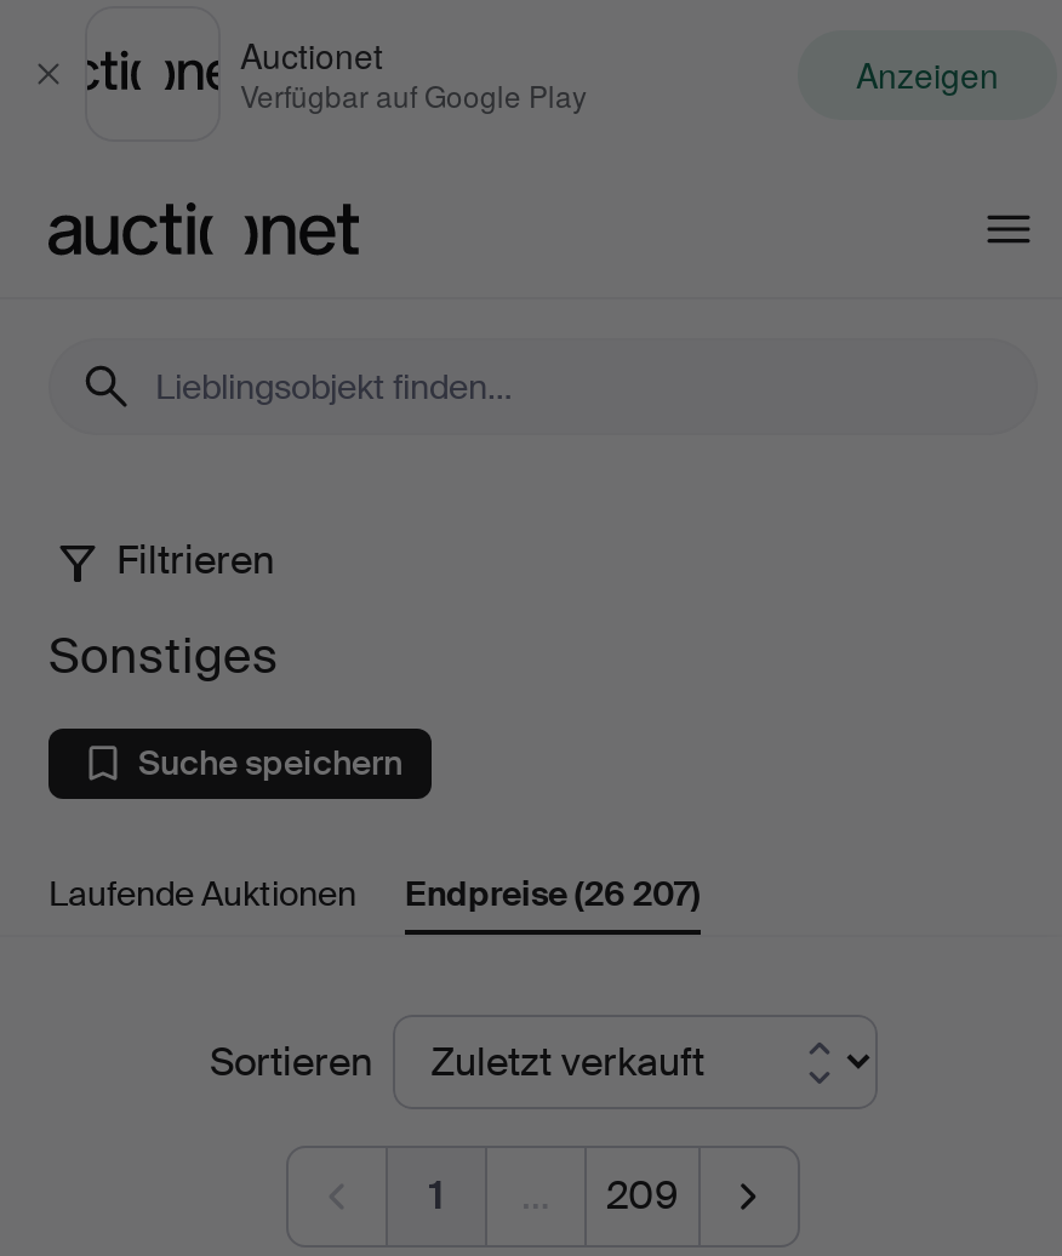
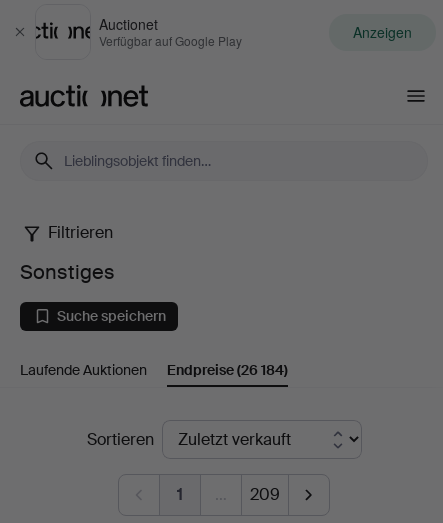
- Laufende Auktionen Endpreise(26 207)
+ Laufende Auktionen Endpreise(26 184)
